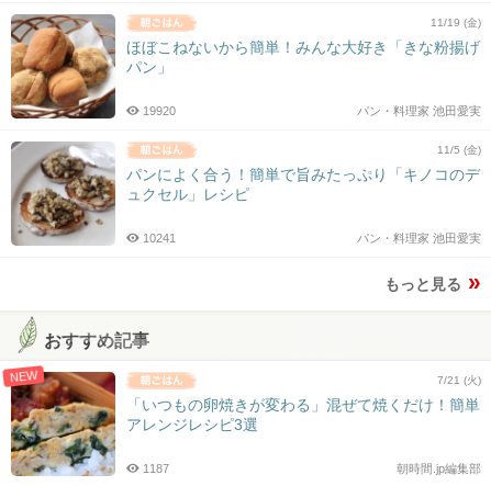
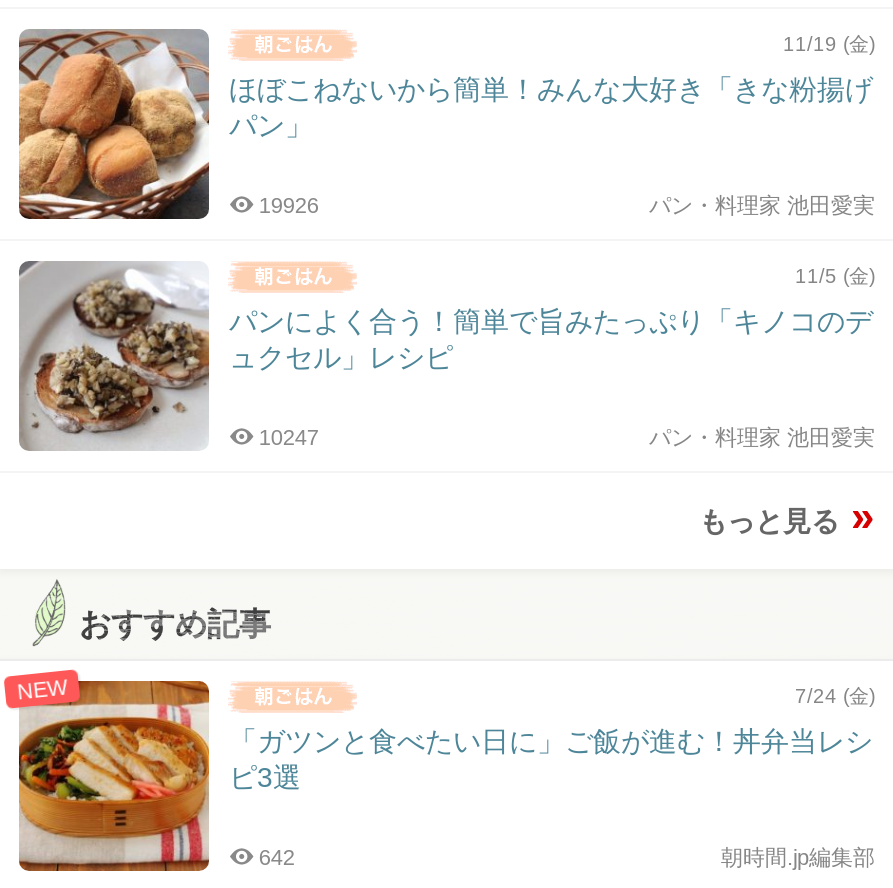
- 19920
+ 19926

- 10241
+ 10247

- [image]
- 「いつもの卵焼きが変わる」混ぜて焼くだけ！簡単
- アレンジレシピ3選
+ [image]
+ 「ガツンと食べたい日に」ご飯が進む！丼弁当レシ
+ ピ3選

- 7/21 (火)
+ 7/24 (金)

- 1187
+ 642
